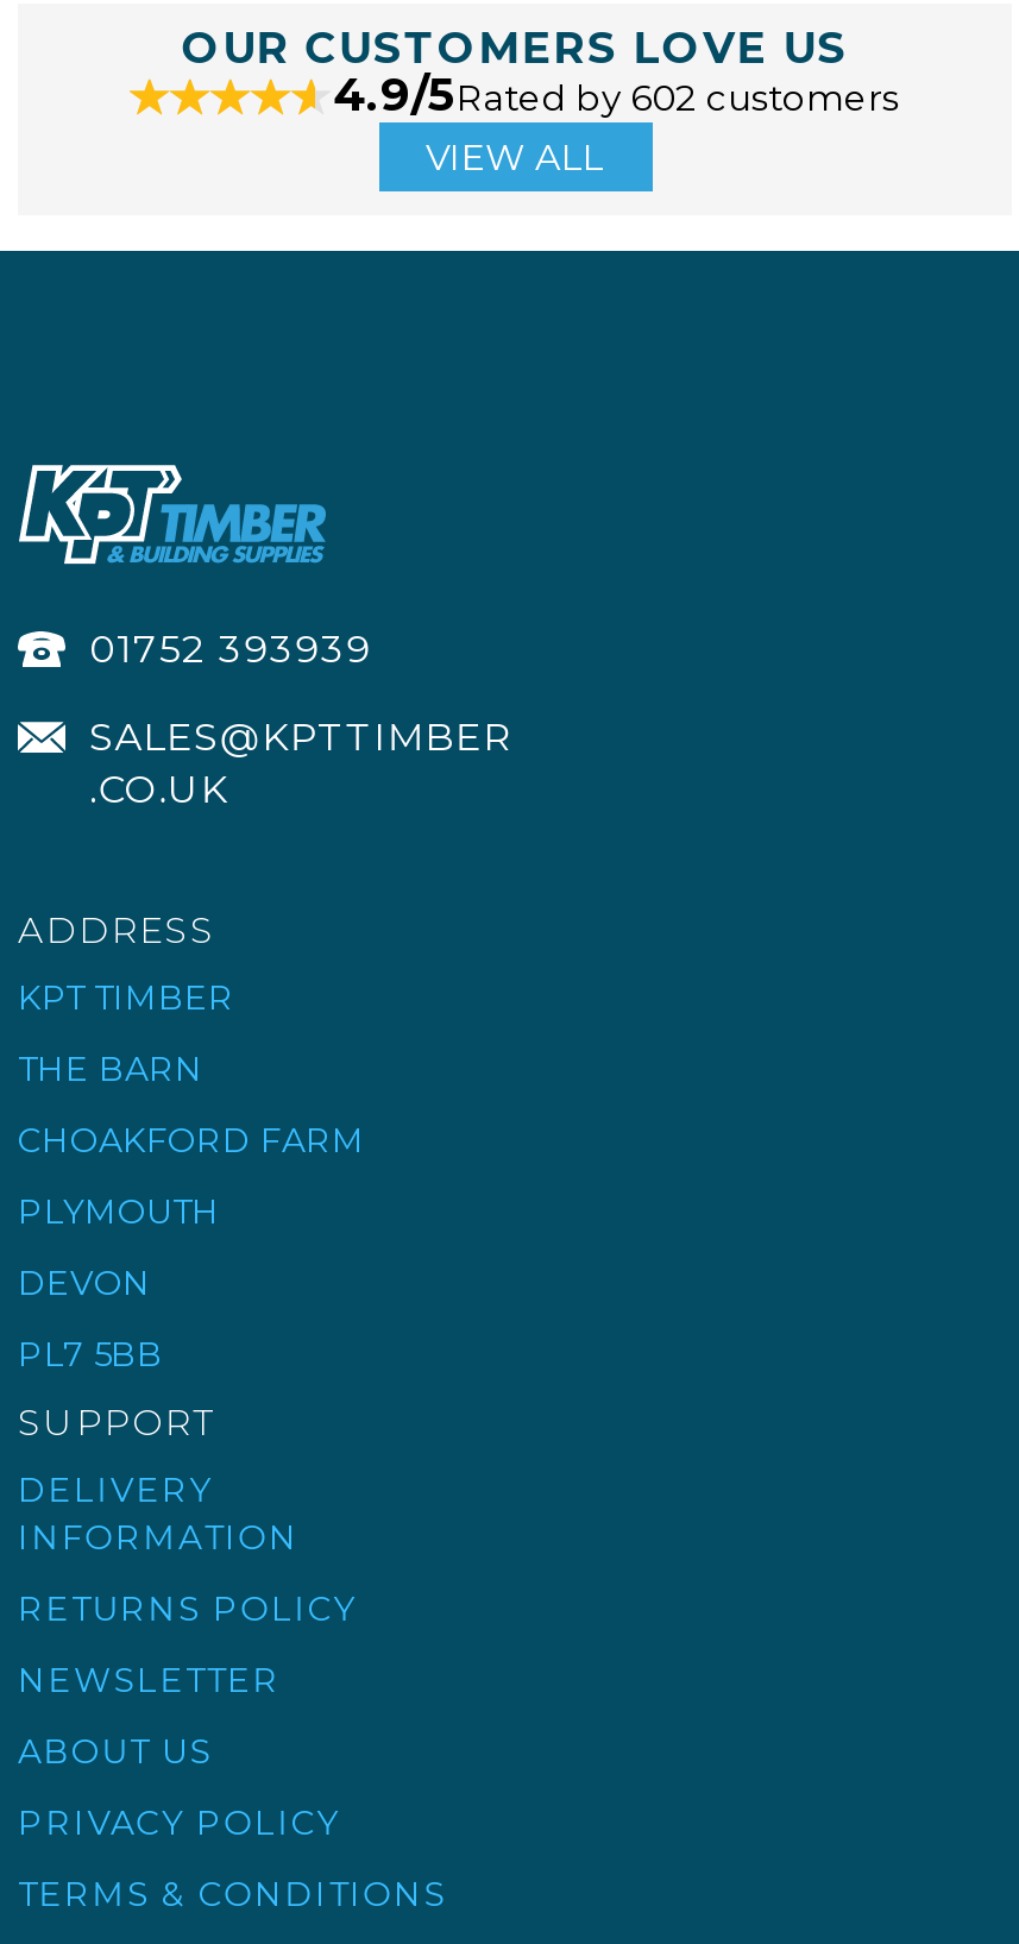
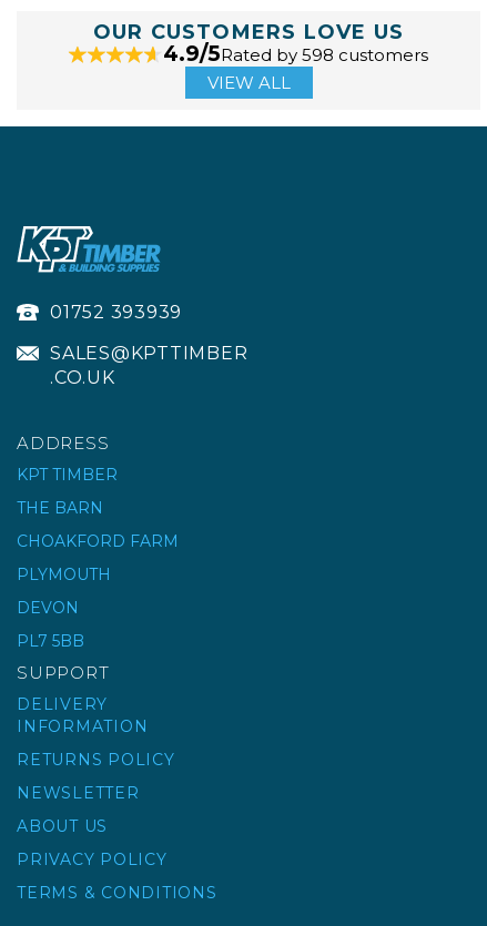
- 4.9/5Rated by 602 customers
+ 4.9/5Rated by 598 customers
